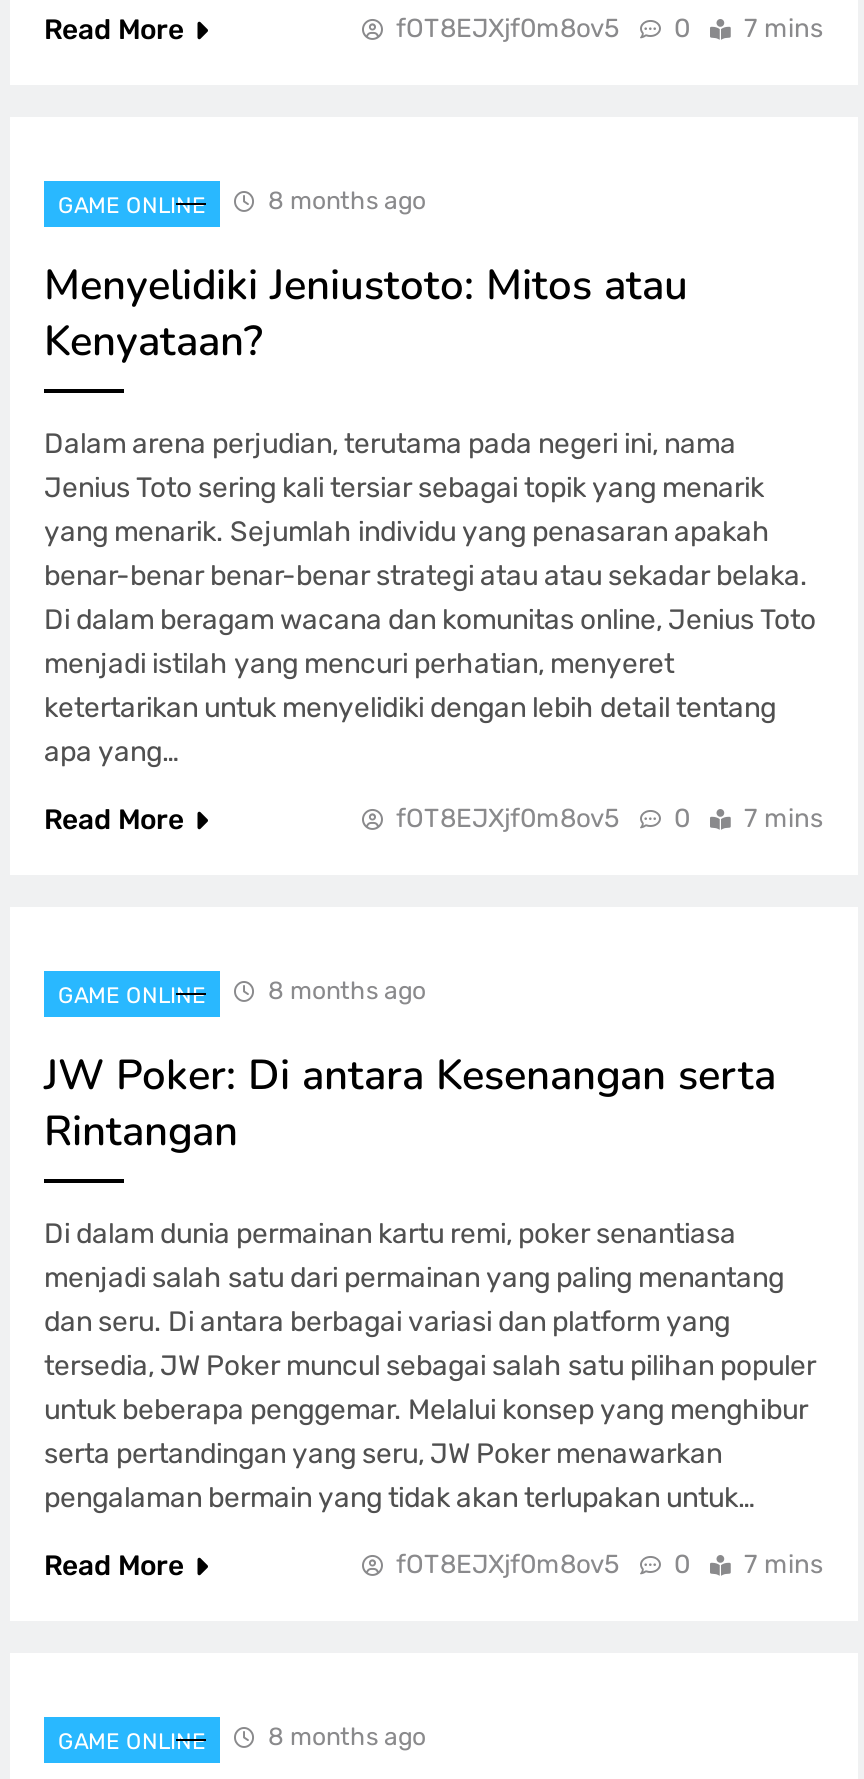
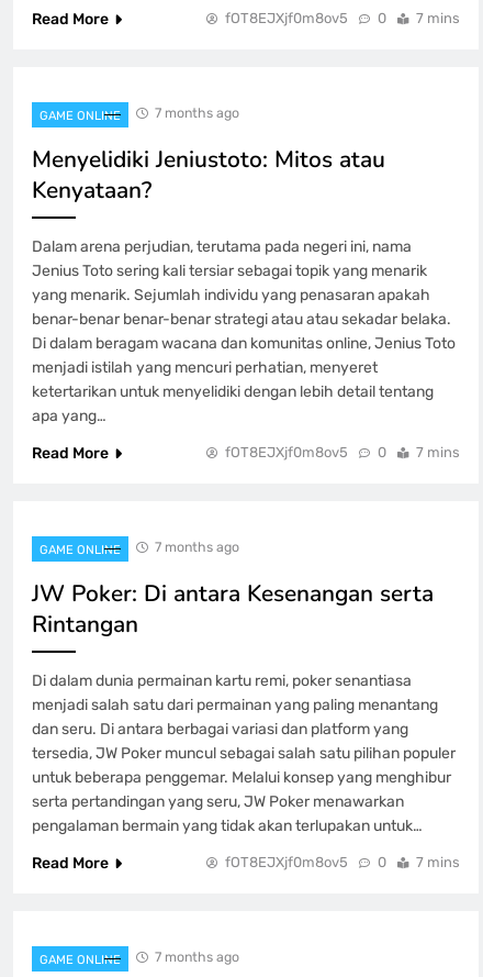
- 8 months ago
+ 7 months ago

- 8 months ago
+ 7 months ago

- 8 months ago
+ 7 months ago
